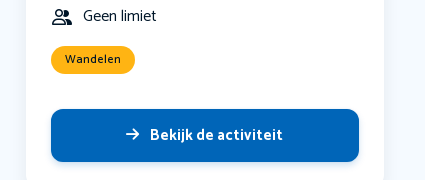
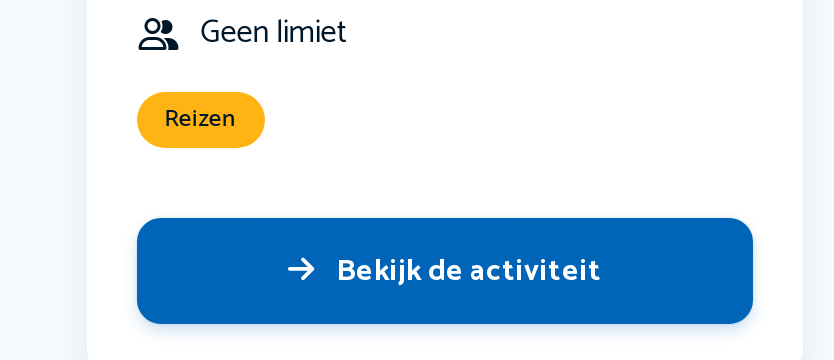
- Wandelen
+ Reizen
